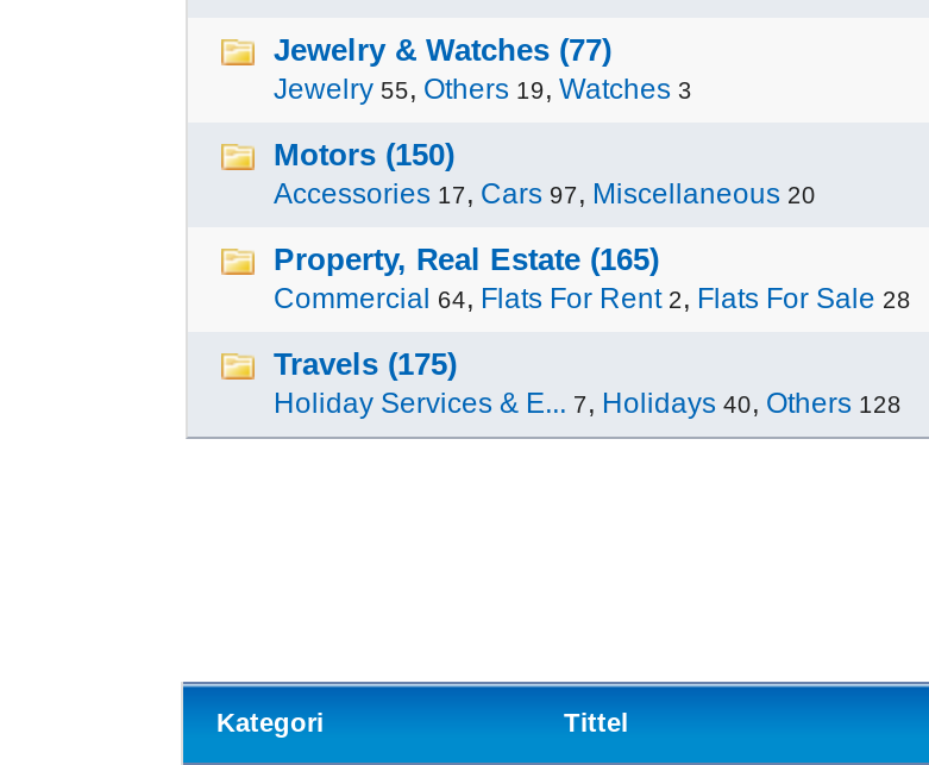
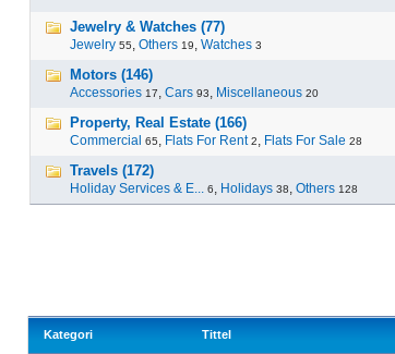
- Motors (150)
+ Motors (146)

- Accessories 17, Cars 97, Miscellaneous 20
+ Accessories 17, Cars 93, Miscellaneous 20

- Property, Real Estate (165)
+ Property, Real Estate (166)

- Commercial 64, Flats For Rent 2, Flats For Sale 28
+ Commercial 65, Flats For Rent 2, Flats For Sale 28

- Travels (175)
+ Travels (172)

- Holiday Services & E... 7, Holidays 40, Others 128
+ Holiday Services & E... 6, Holidays 38, Others 128
